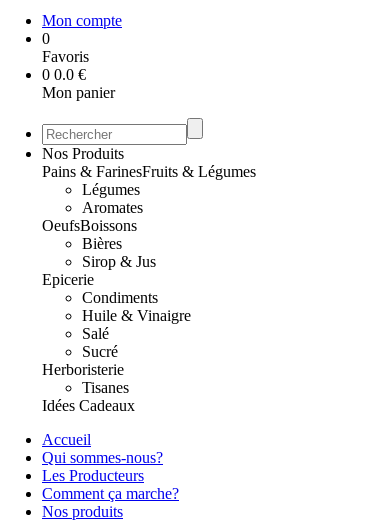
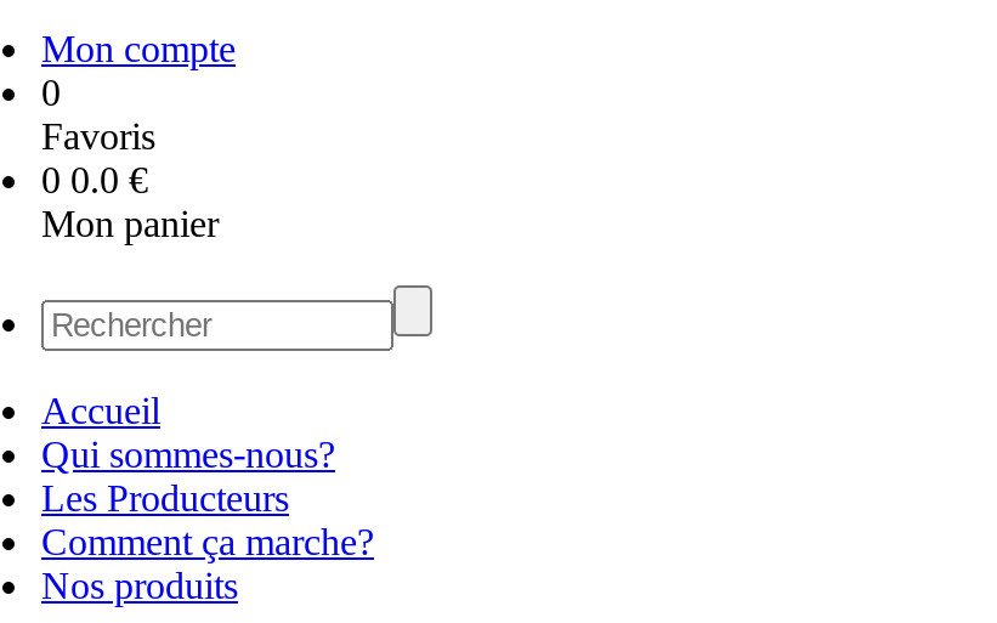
- Nos Produits
- Pains & FarinesFruits & Légumes
- Légumes
- Aromates
- OeufsBoissons
- Bières
- Sirop & Jus
- Epicerie
- Condiments
- Huile & Vinaigre
- Salé
- Sucré
- Herboristerie
- Tisanes
- Idées Cadeaux
